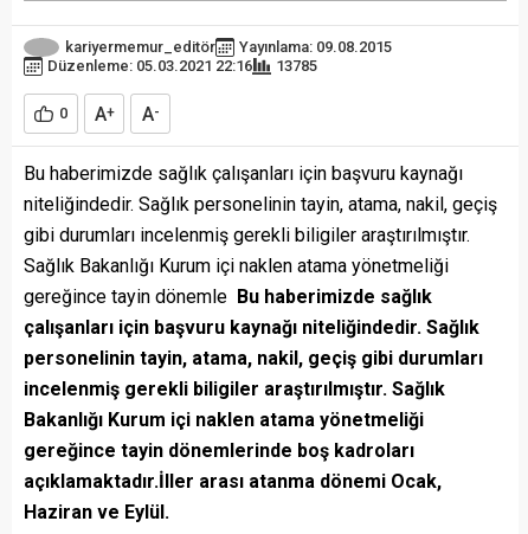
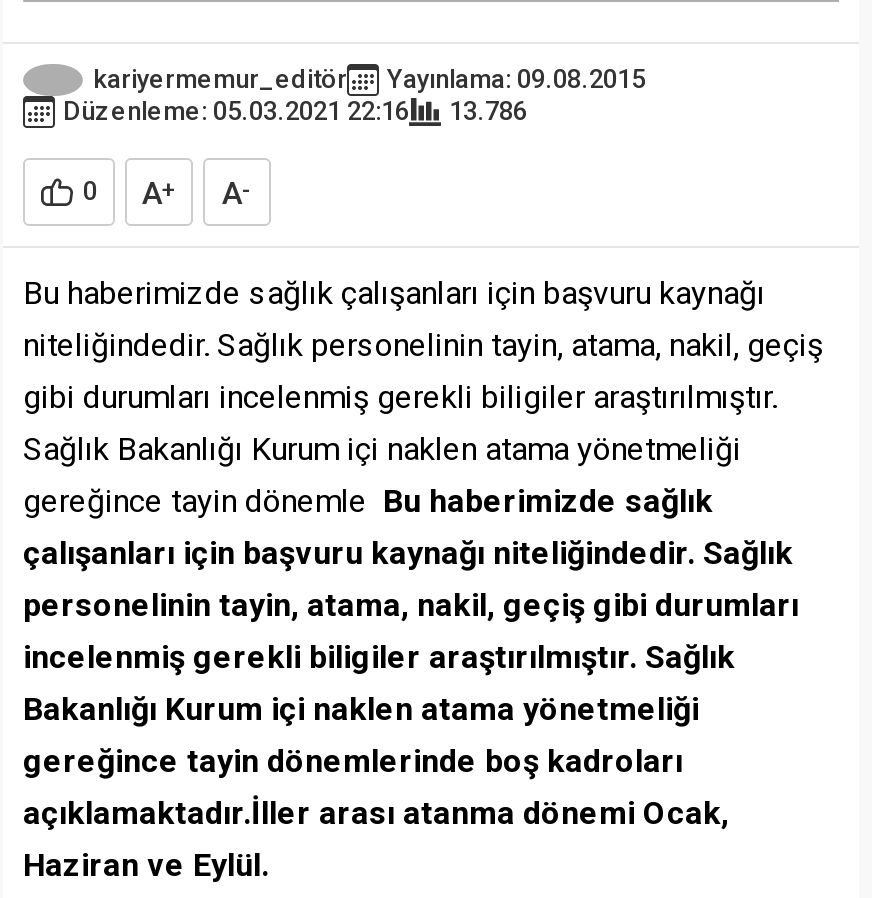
- Düzenleme: 05.03.2021 22:16 13785
+ Düzenleme: 05.03.2021 22:16 13.786
